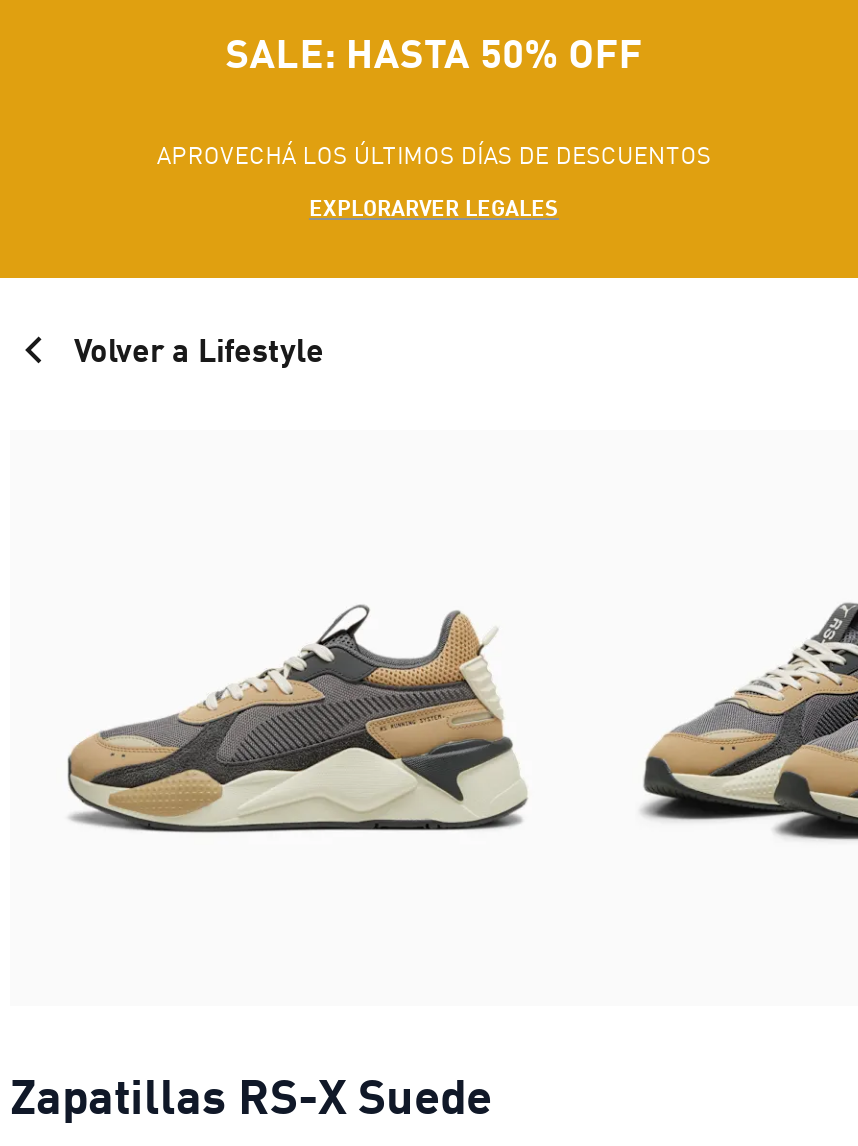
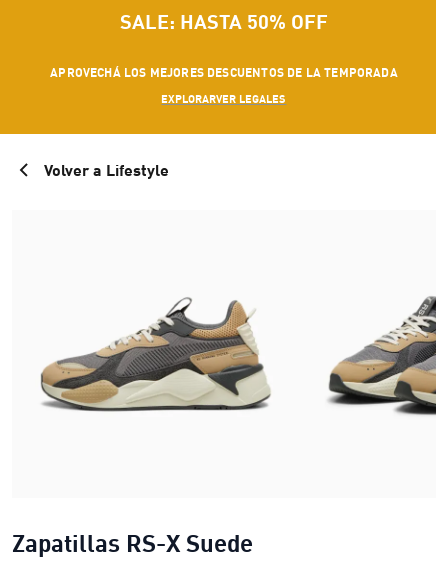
- APROVECHÁ LOS ÚLTIMOS DÍAS DE DESCUENTOS
+ APROVECHÁ LOS MEJORES DESCUENTOS DE LA TEMPORADA
